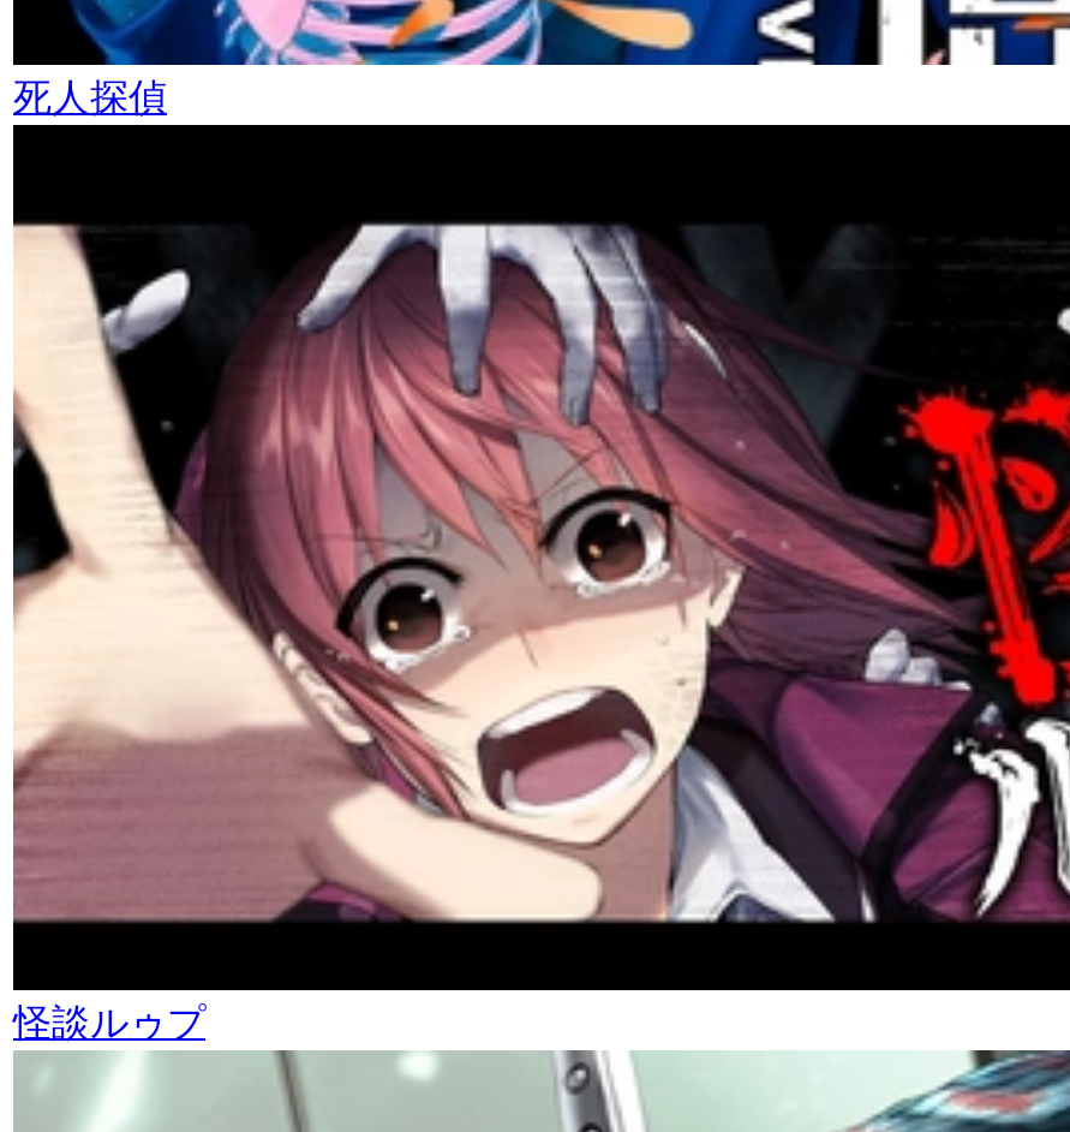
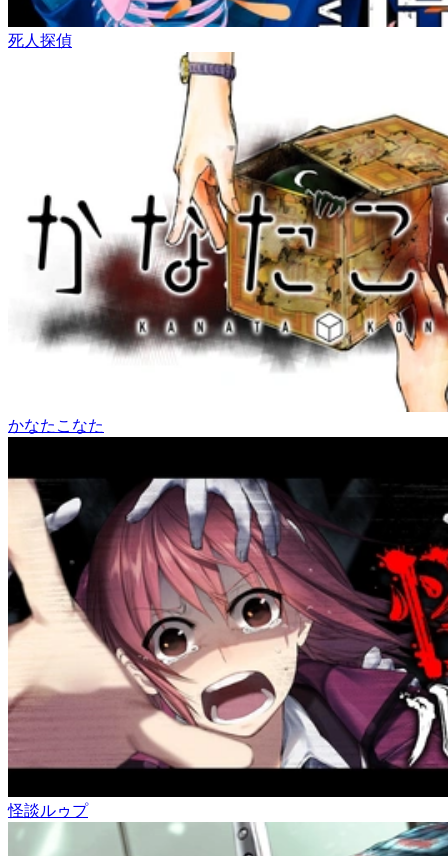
+ [image]
+ かなたこなた
